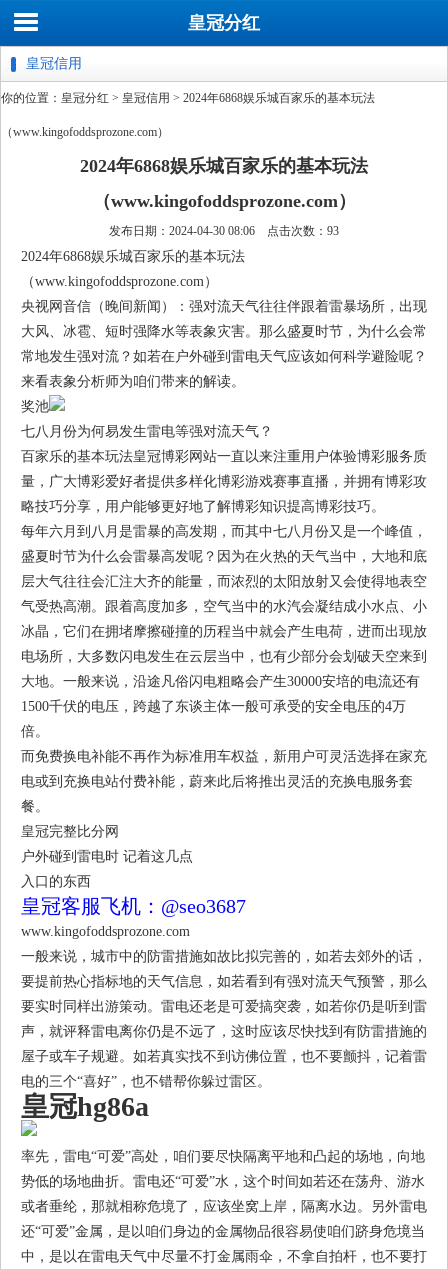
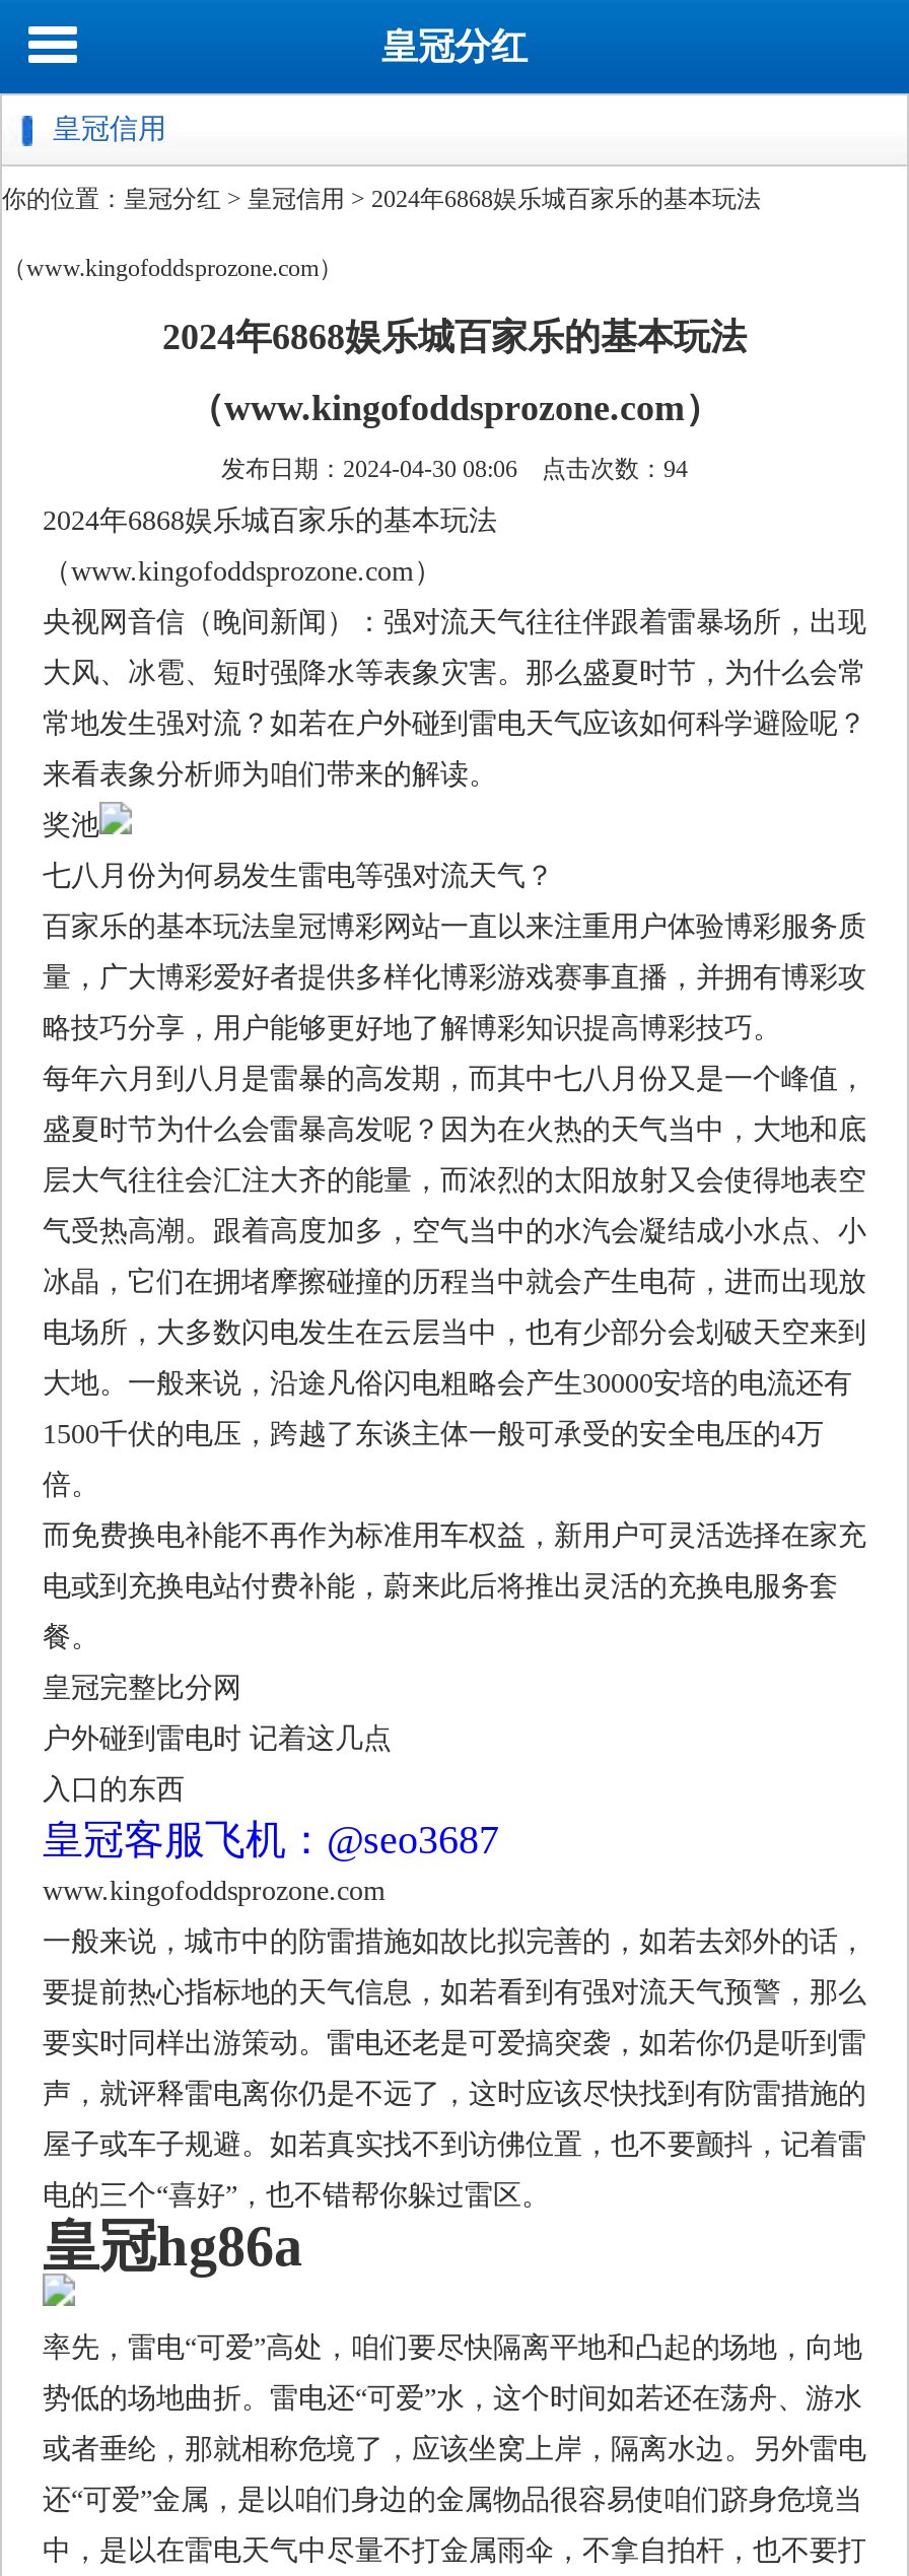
- 发布日期：2024-04-30 08:06 点击次数：93
+ 发布日期：2024-04-30 08:06 点击次数：94
